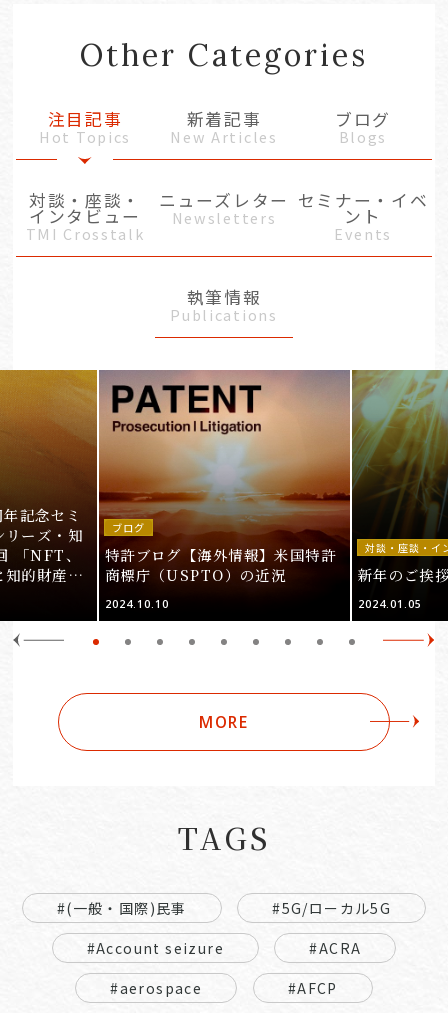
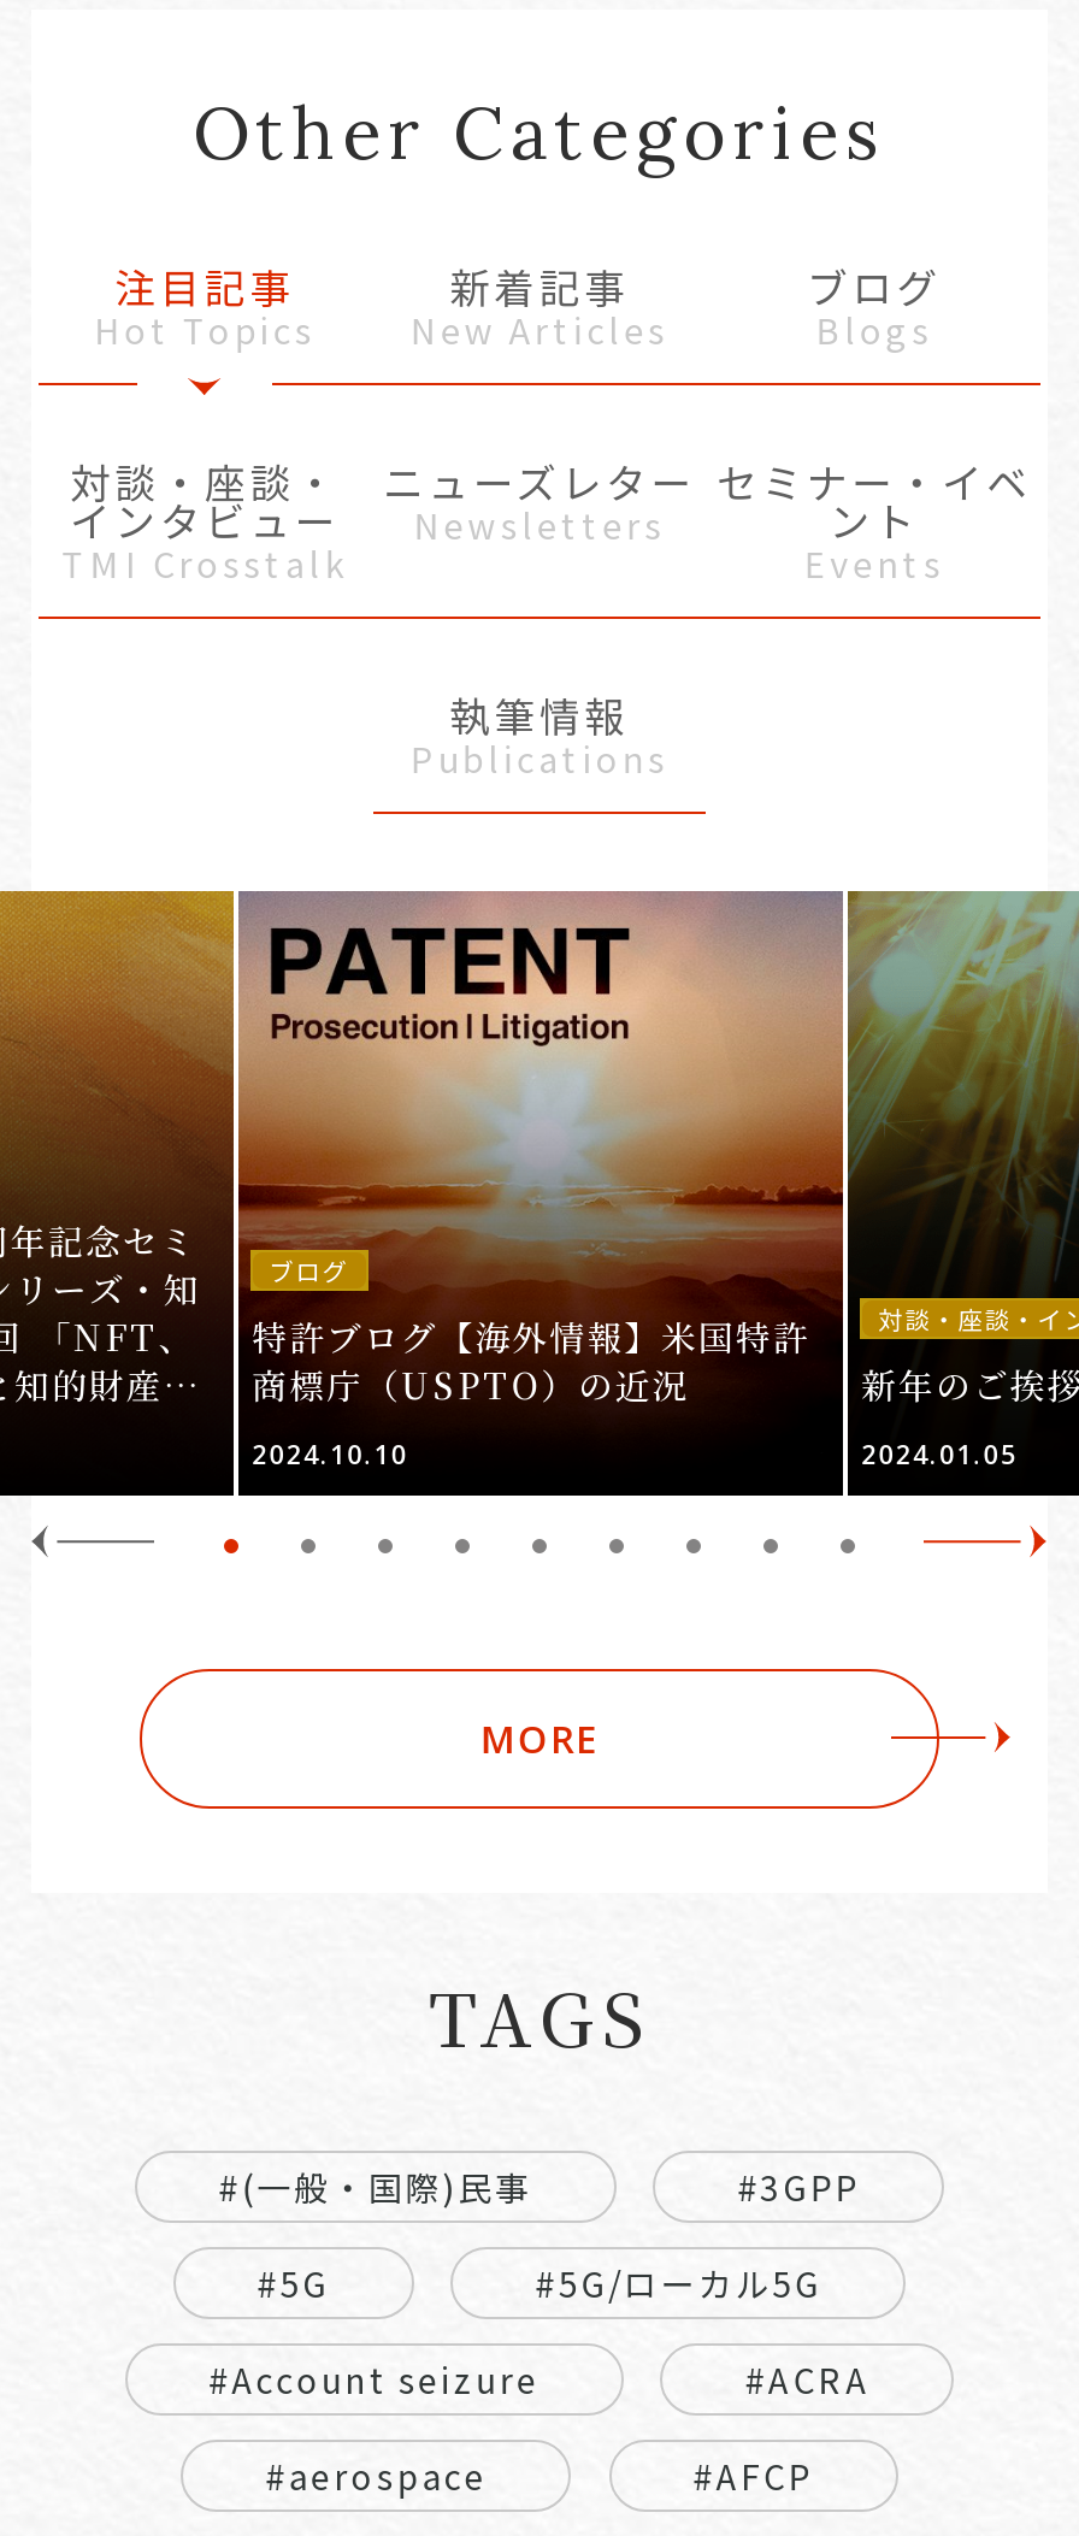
+ #3GPP
+ #5G
